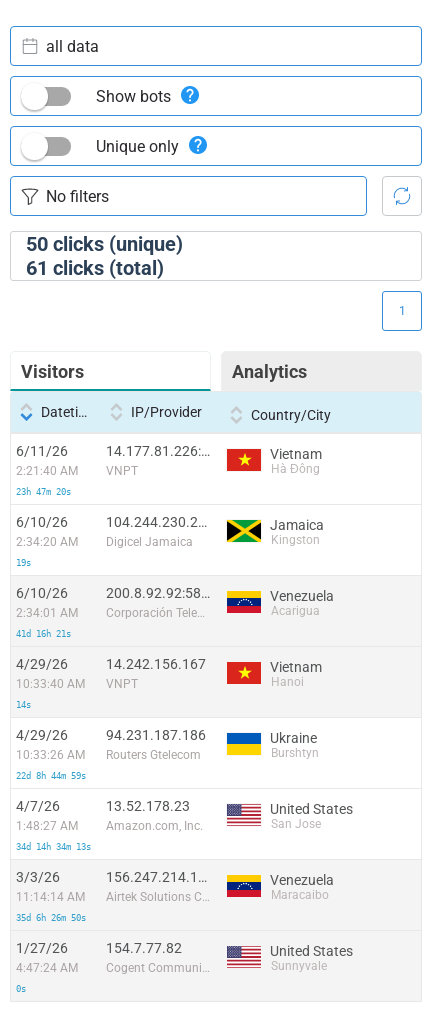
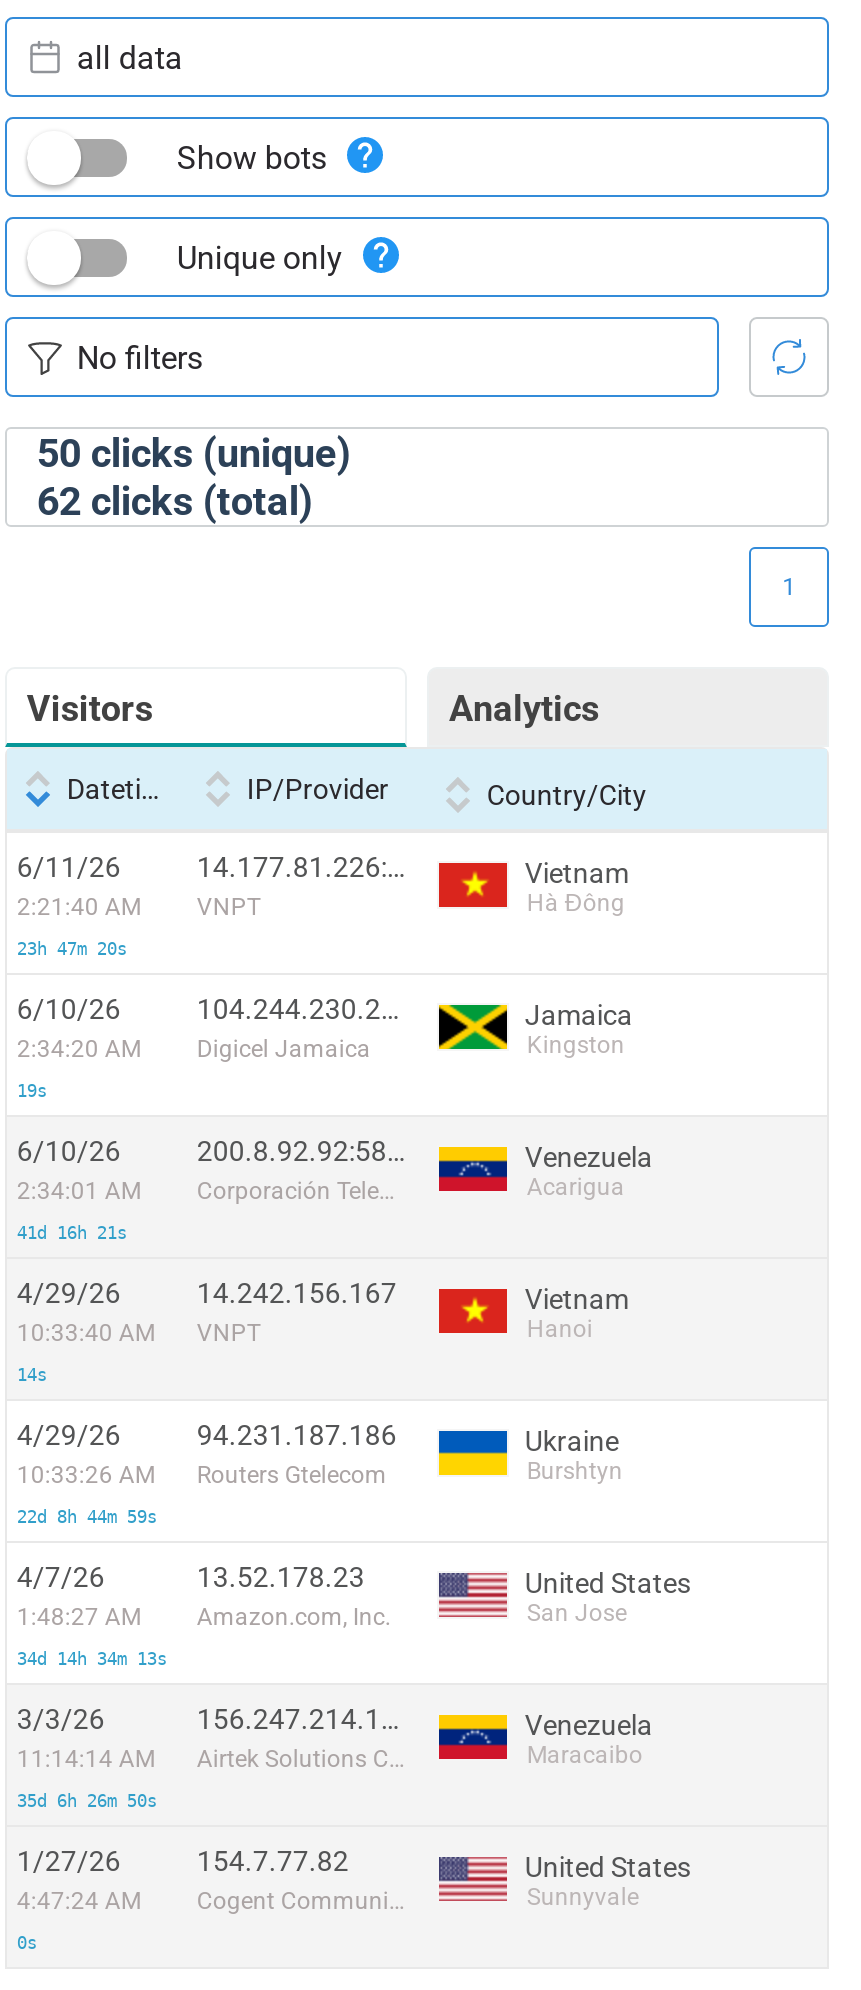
- 61 clicks (total)
+ 62 clicks (total)
